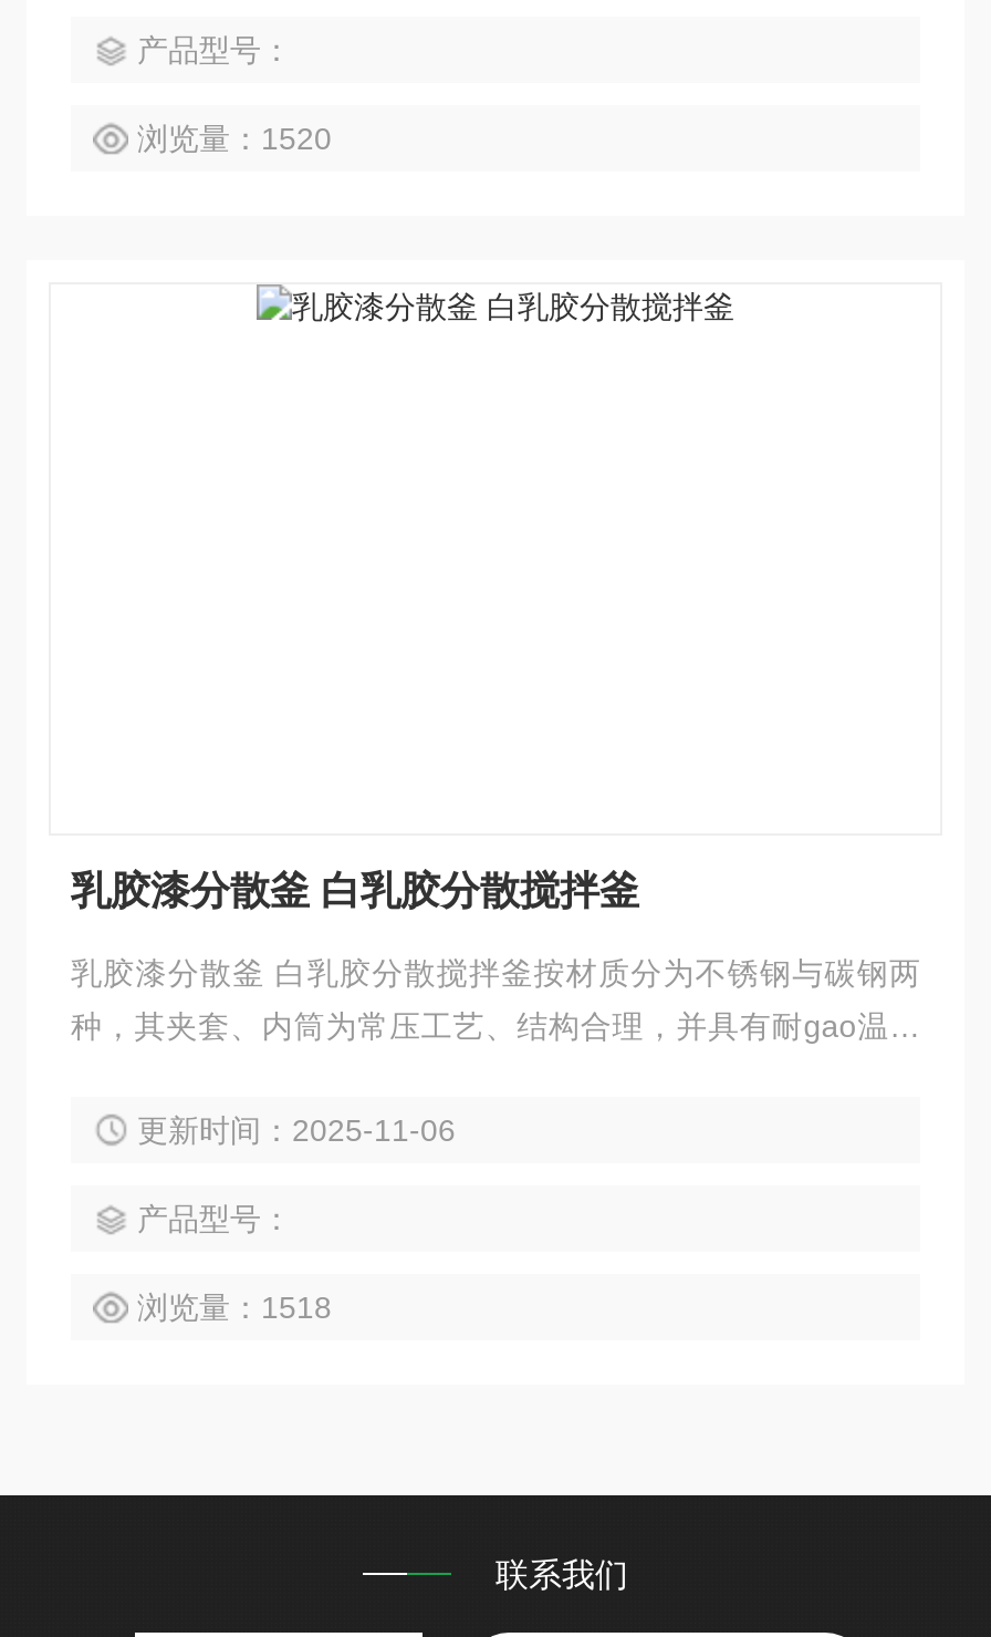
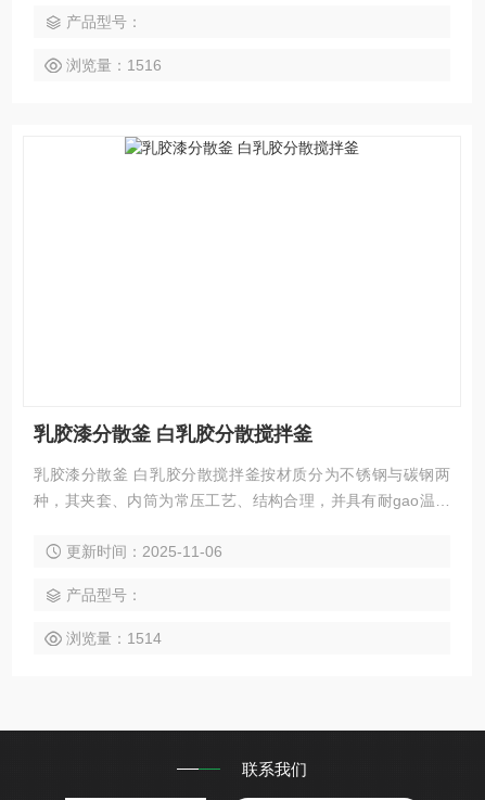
- 浏览量：1520
+ 浏览量：1516

- 浏览量：1518
+ 浏览量：1514
